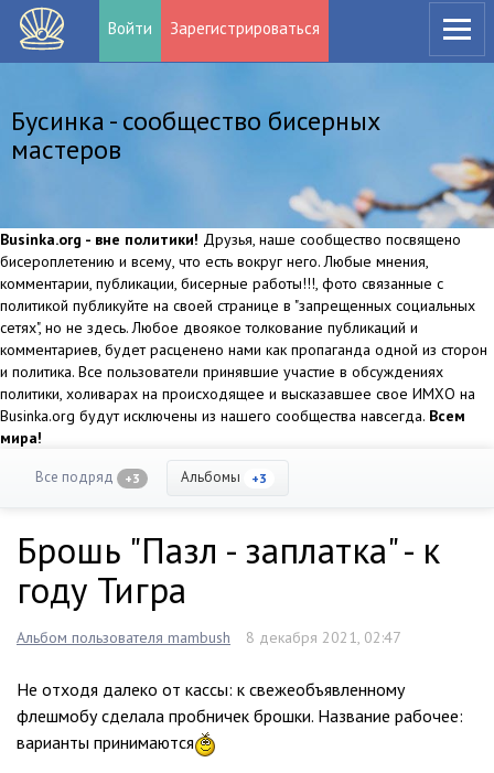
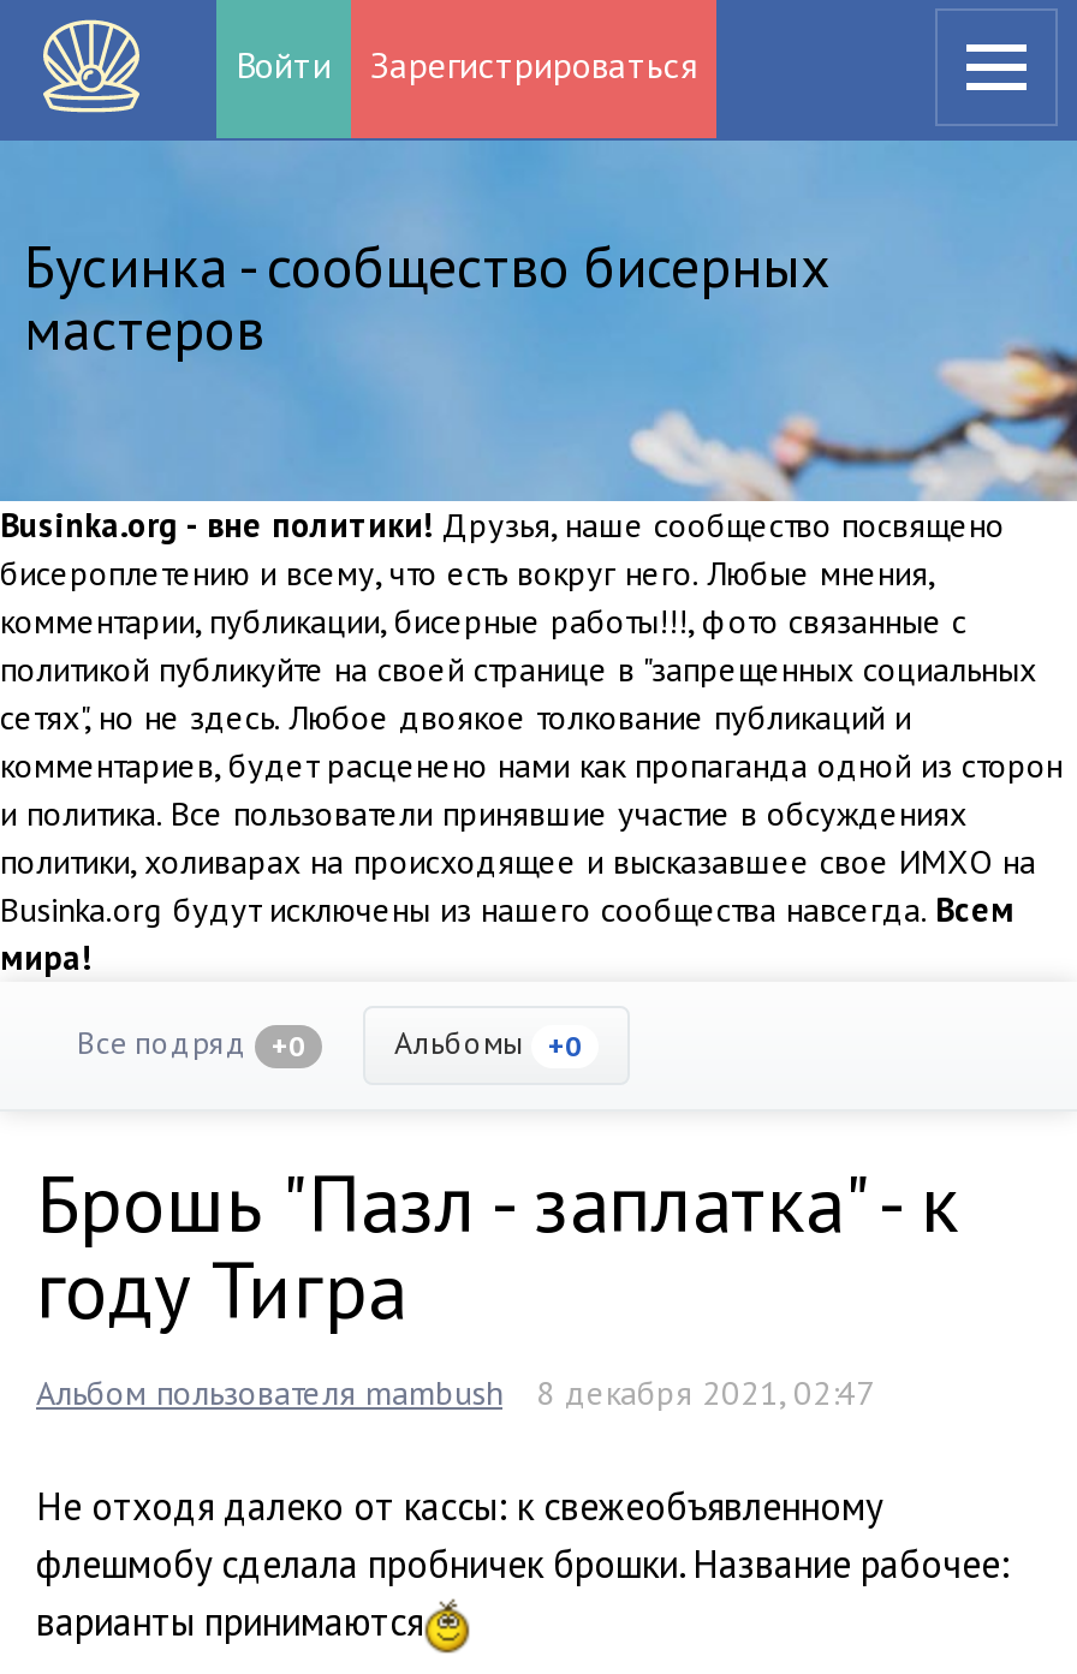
- Все подряд +3
+ Все подряд +0

- Альбомы +3
+ Альбомы +0
